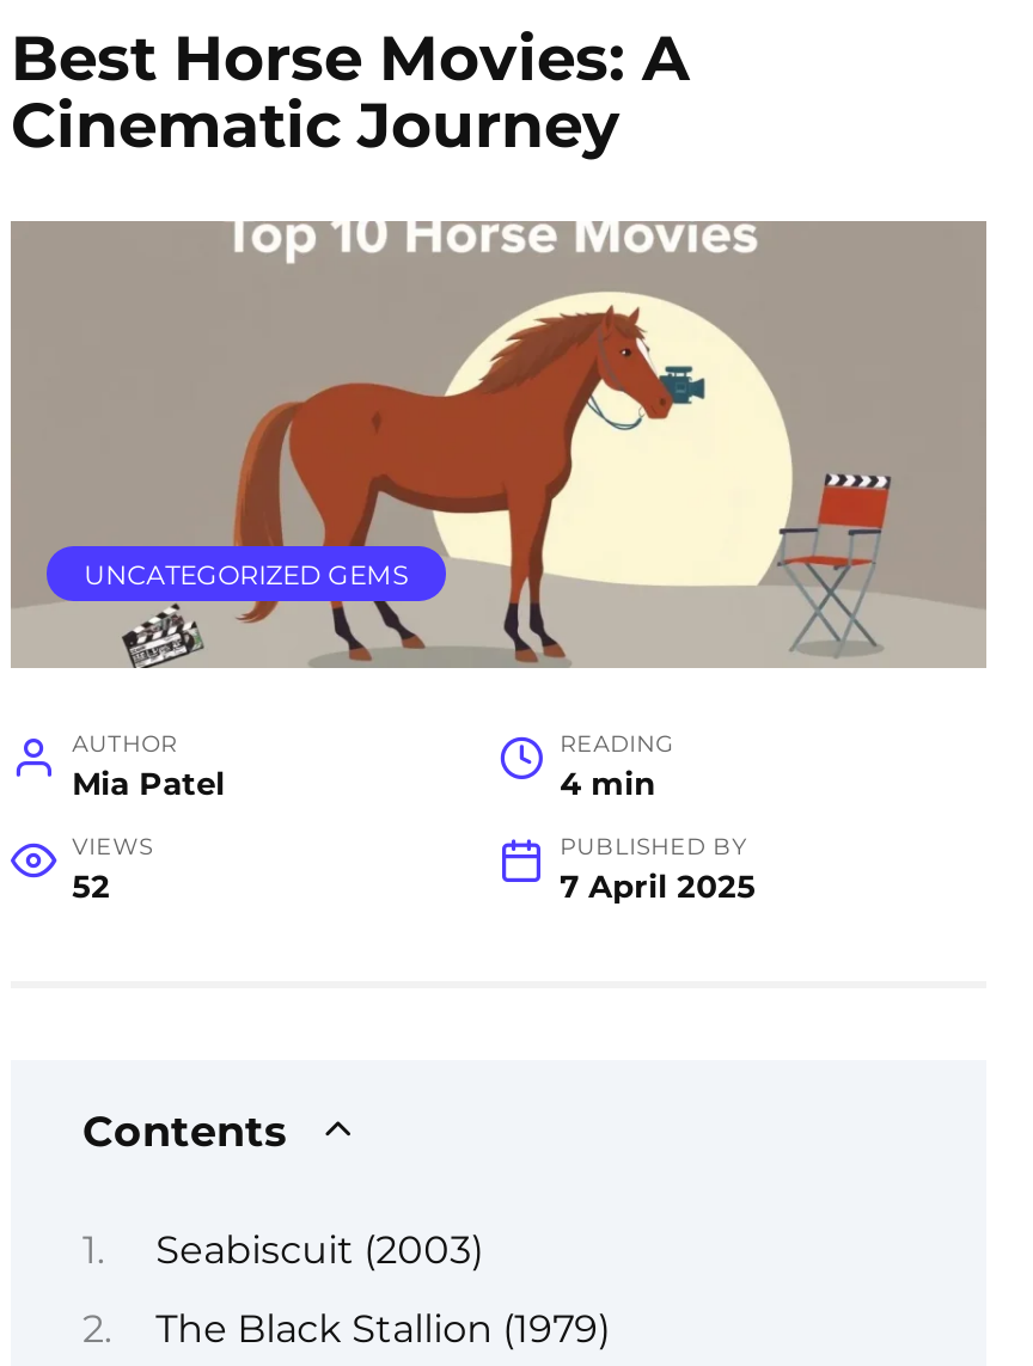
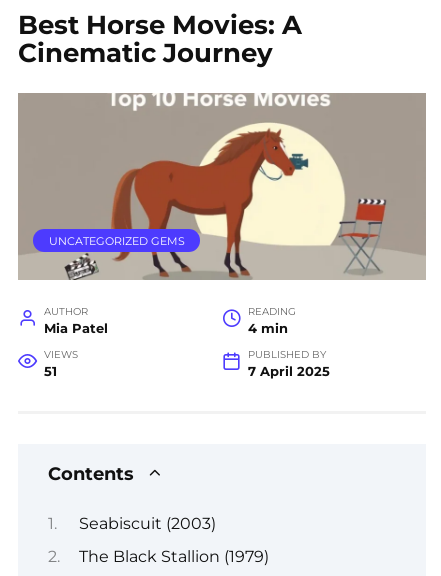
- 52
+ 51
